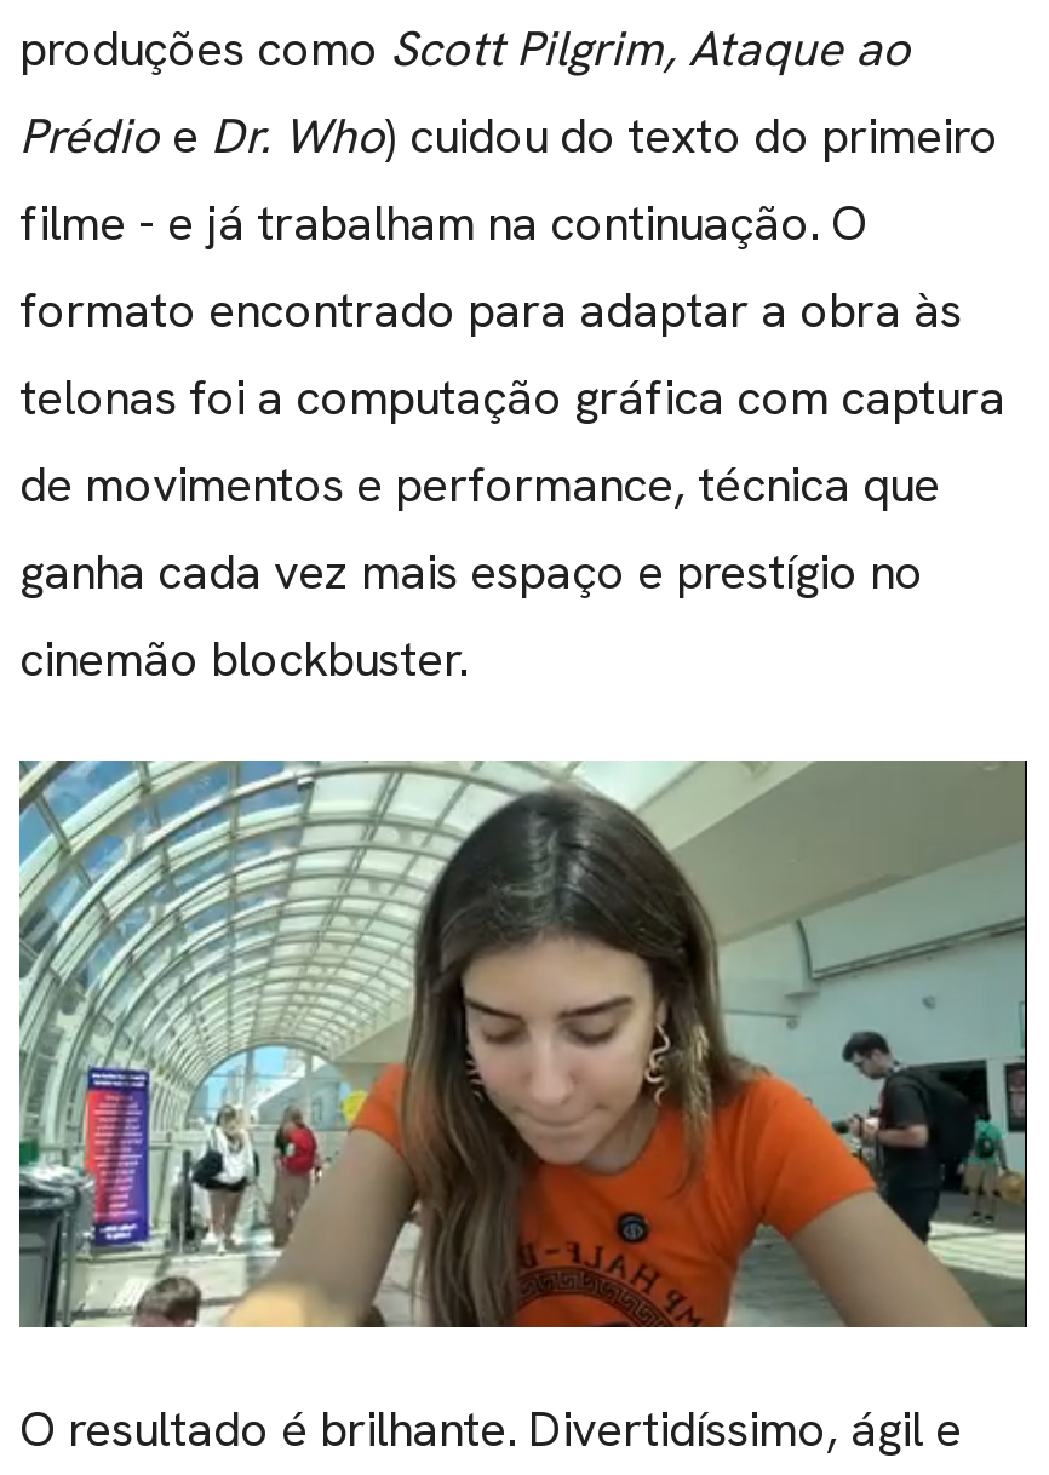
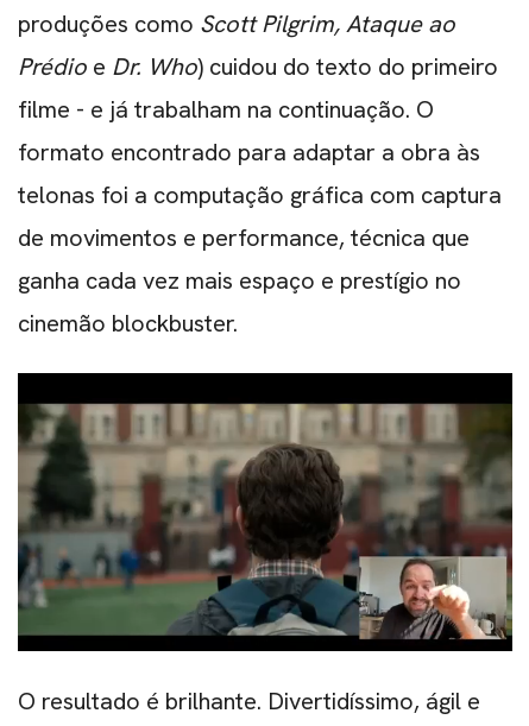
- [image]
+ [image]
